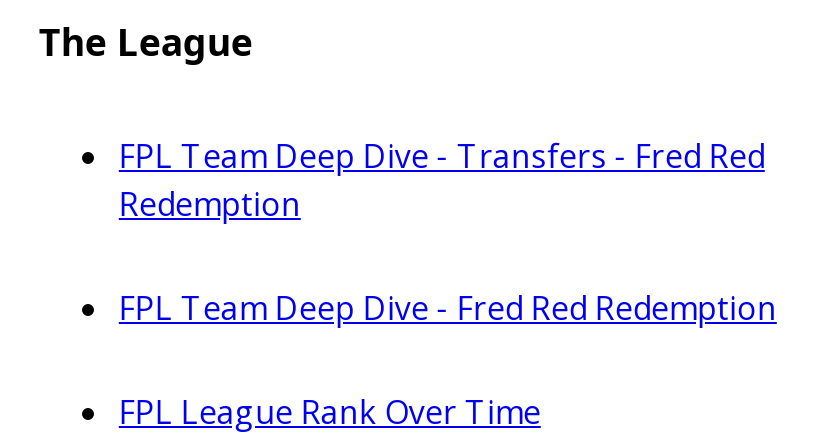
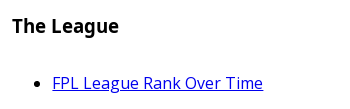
- FPL Team Deep Dive - Transfers - Fred Red
- Redemption
- FPL Team Deep Dive - Fred Red Redemption
